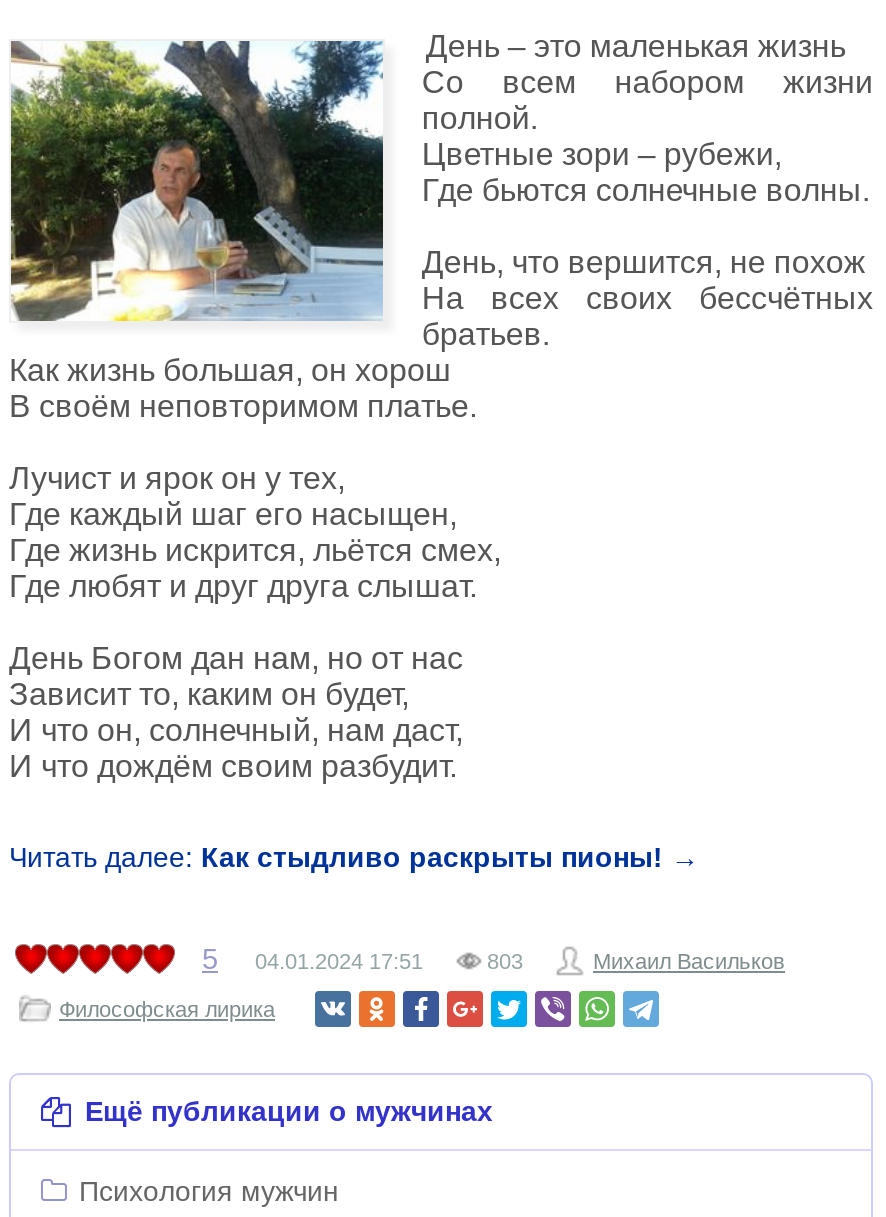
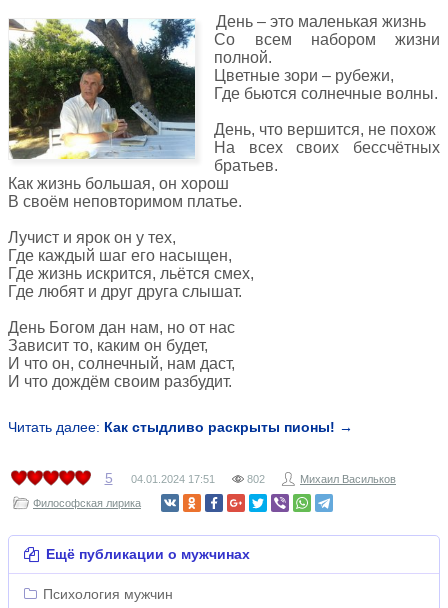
- 803
+ 802
